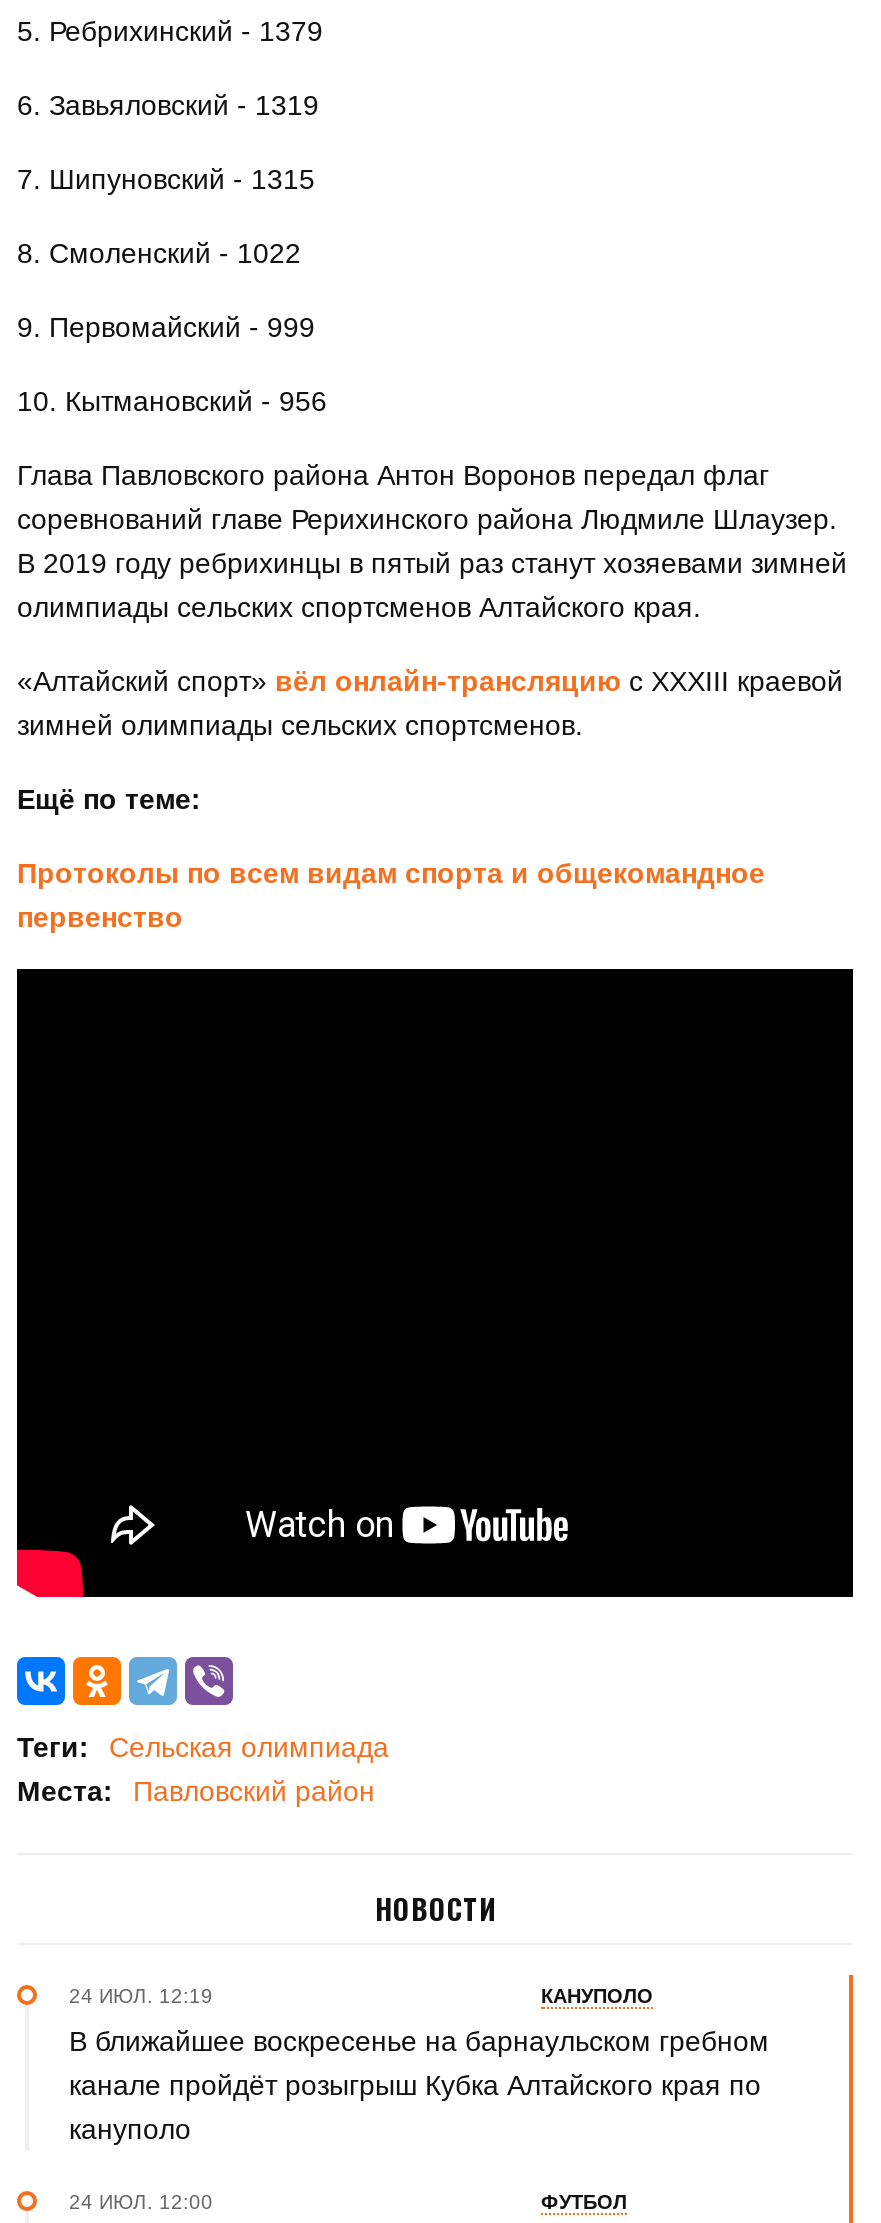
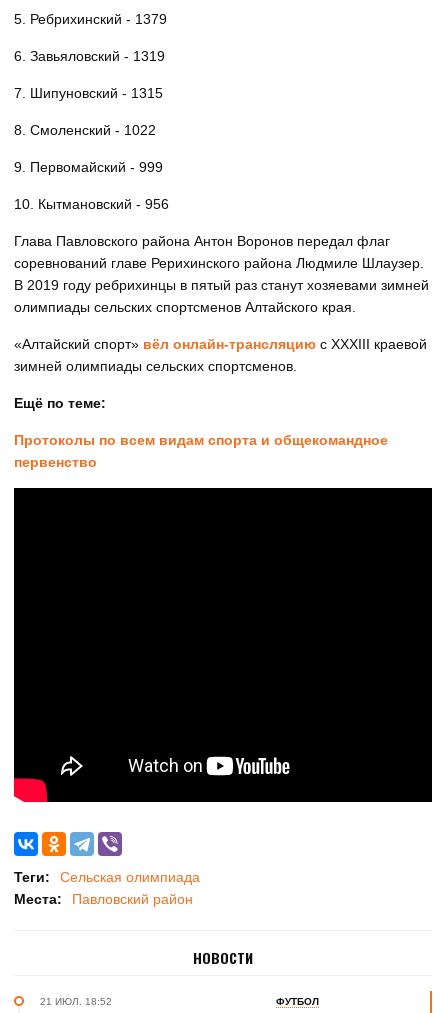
- 24 ИЮЛ. 12:19
- КАНУПОЛО
- В ближайшее воскресенье на барнаульском гребном
- канале пройдёт розыгрыш Кубка Алтайского края по
- кануполо
- 24 ИЮЛ. 12:00
+ 21 ИЮЛ. 18:52
